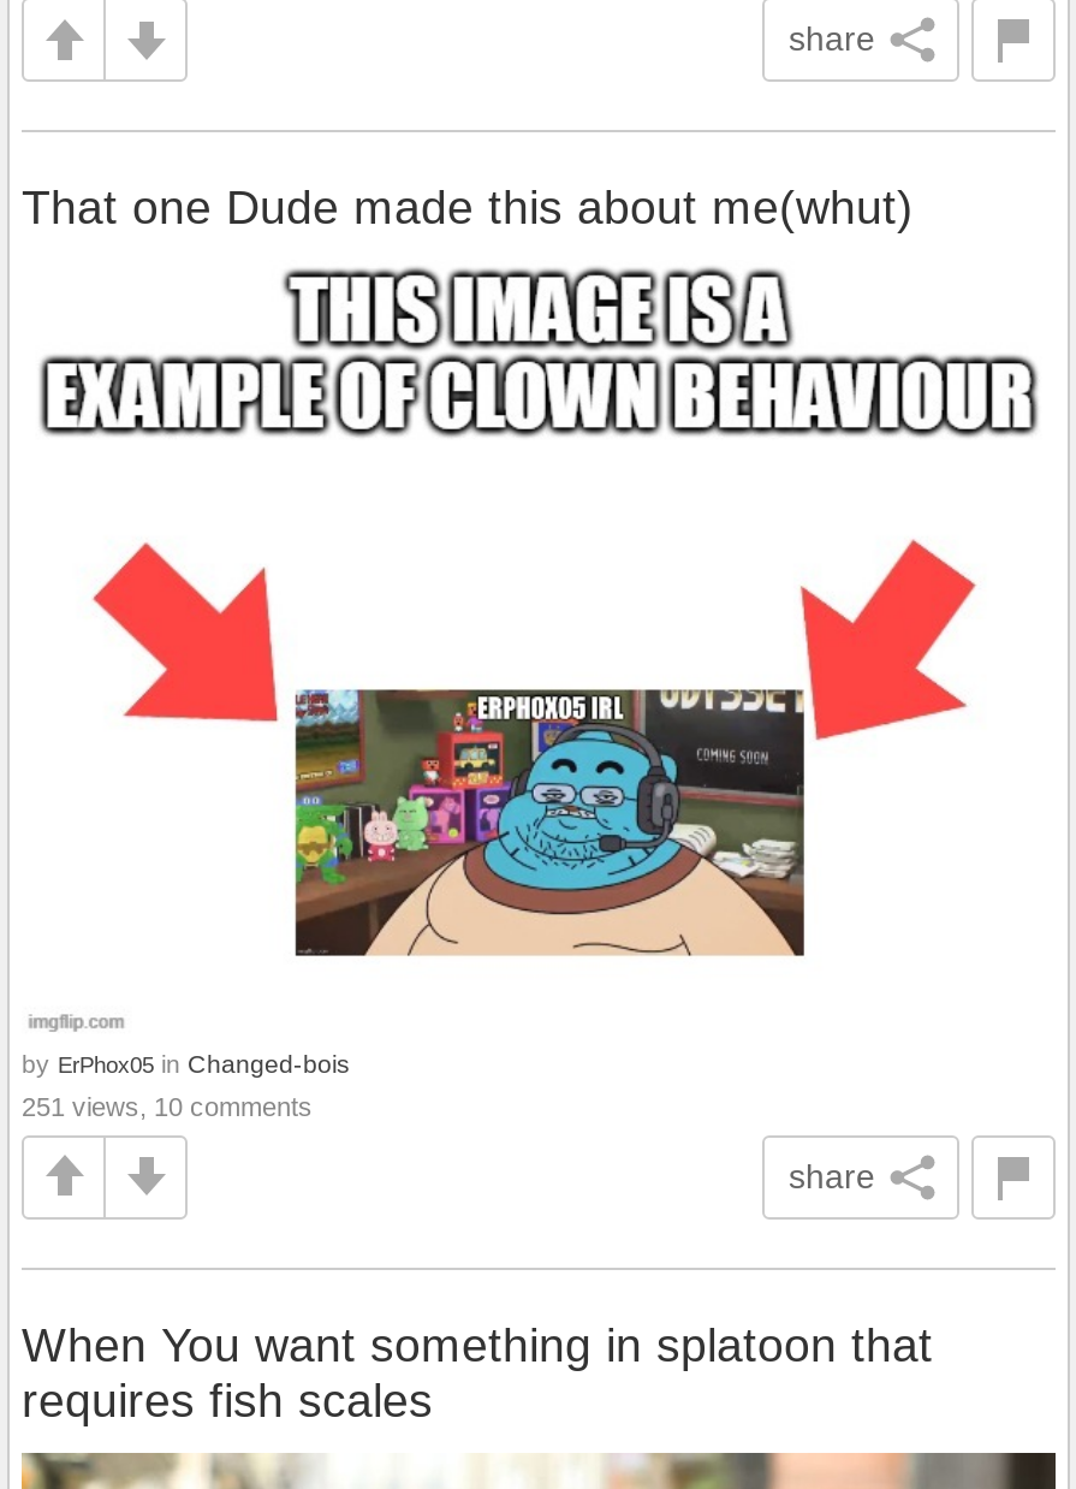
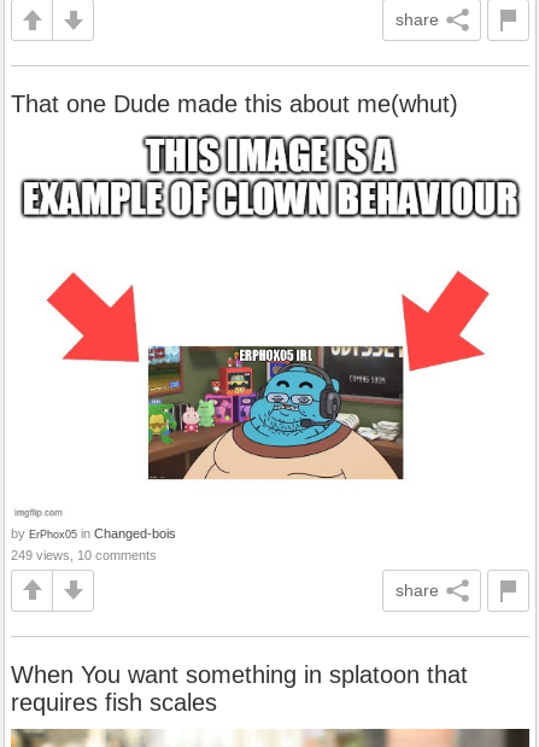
- 251 views, 10 comments
+ 249 views, 10 comments
